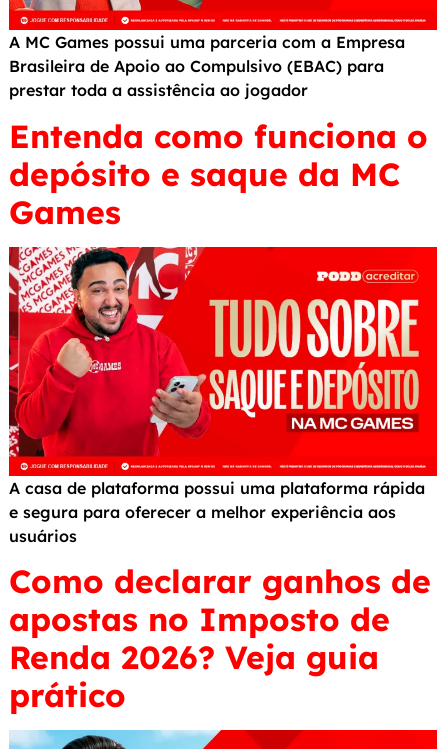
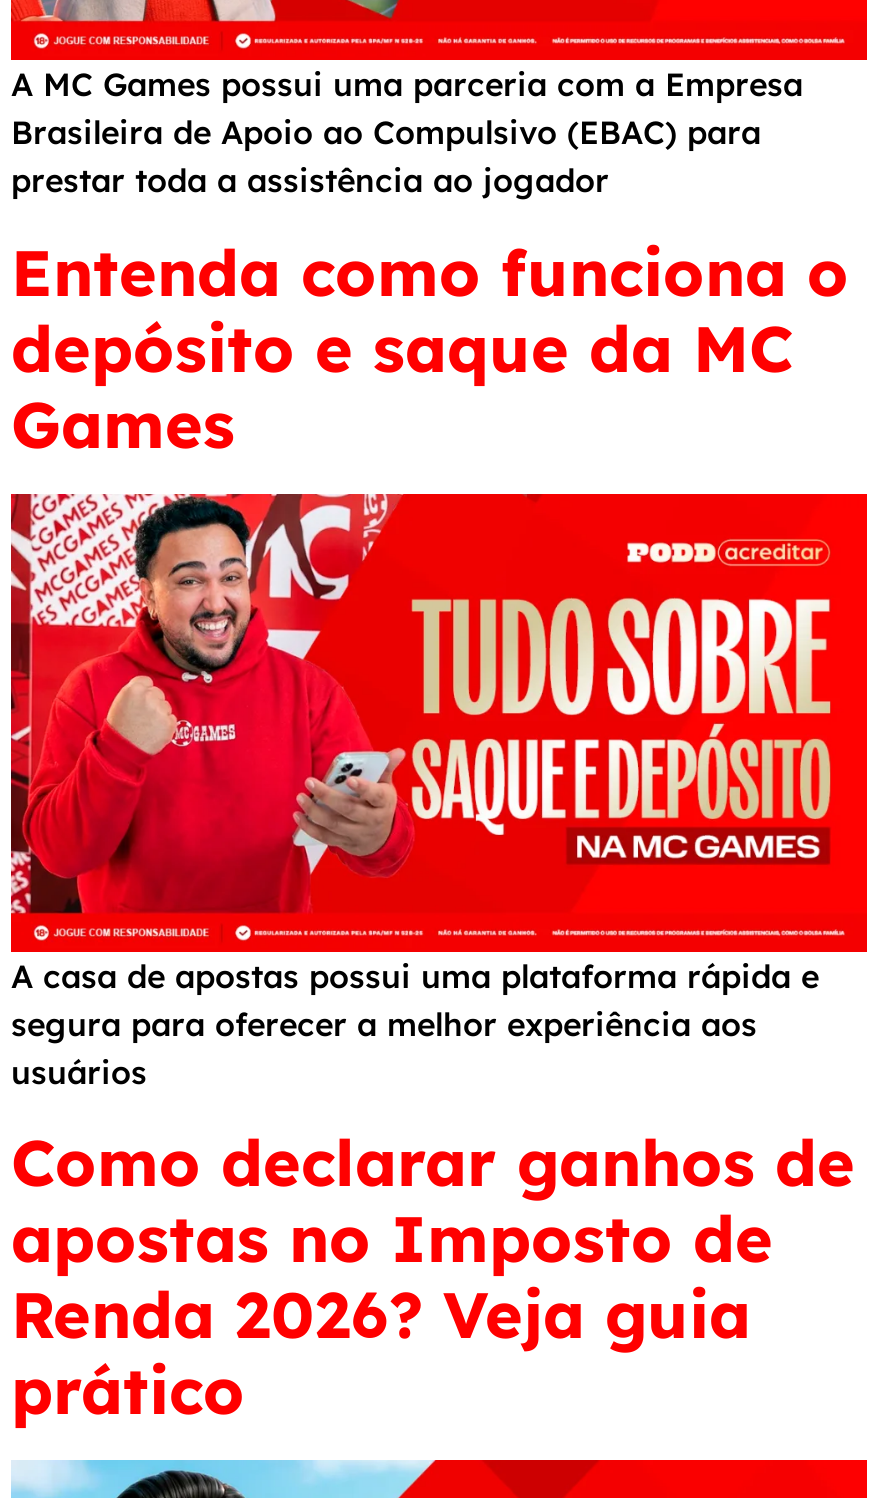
- A casa de plataforma possui uma plataforma rápida
- e segura para oferecer a melhor experiência aos
+ A casa de apostas possui uma plataforma rápida e
+ segura para oferecer a melhor experiência aos
